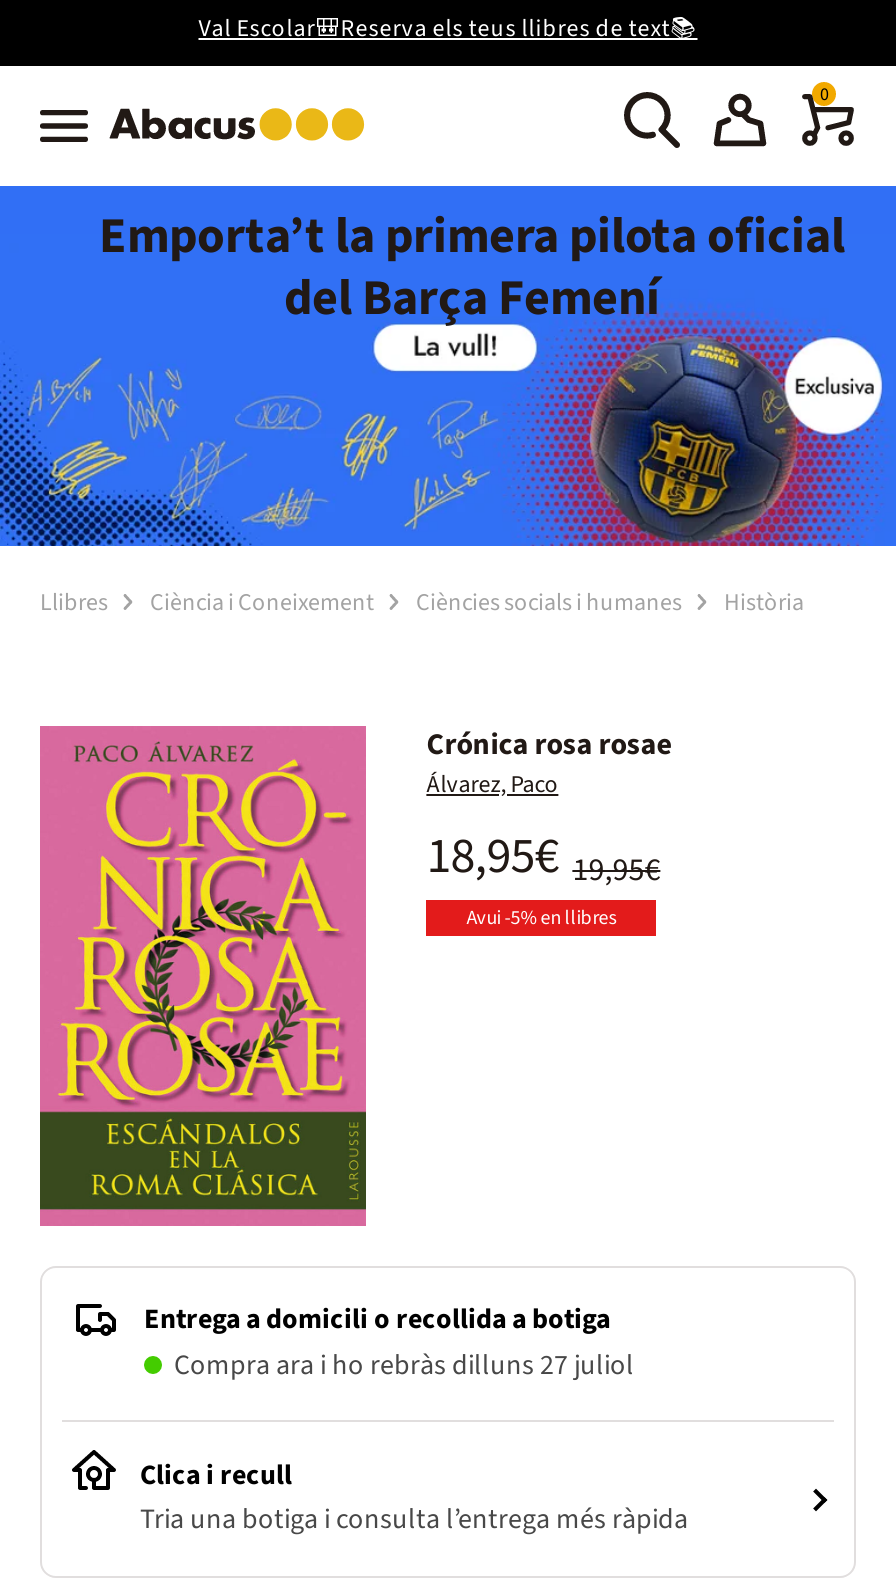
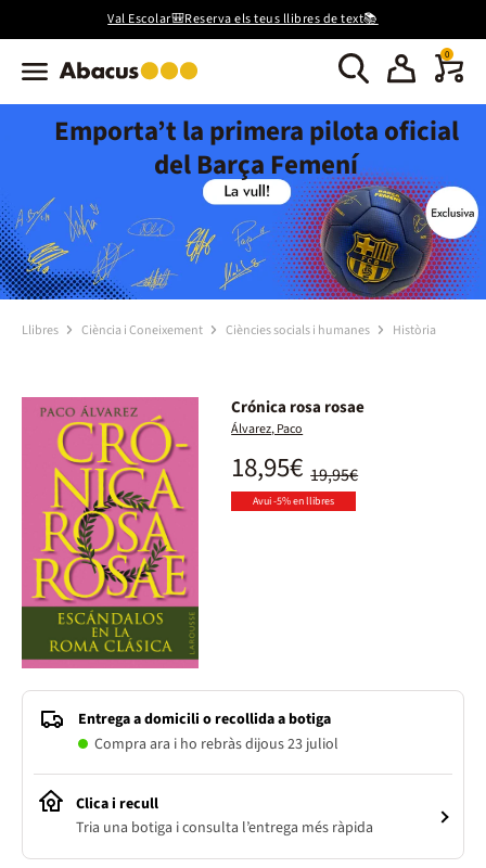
- Compra ara i ho rebràs dilluns 27 juliol
+ Compra ara i ho rebràs dijous 23 juliol
